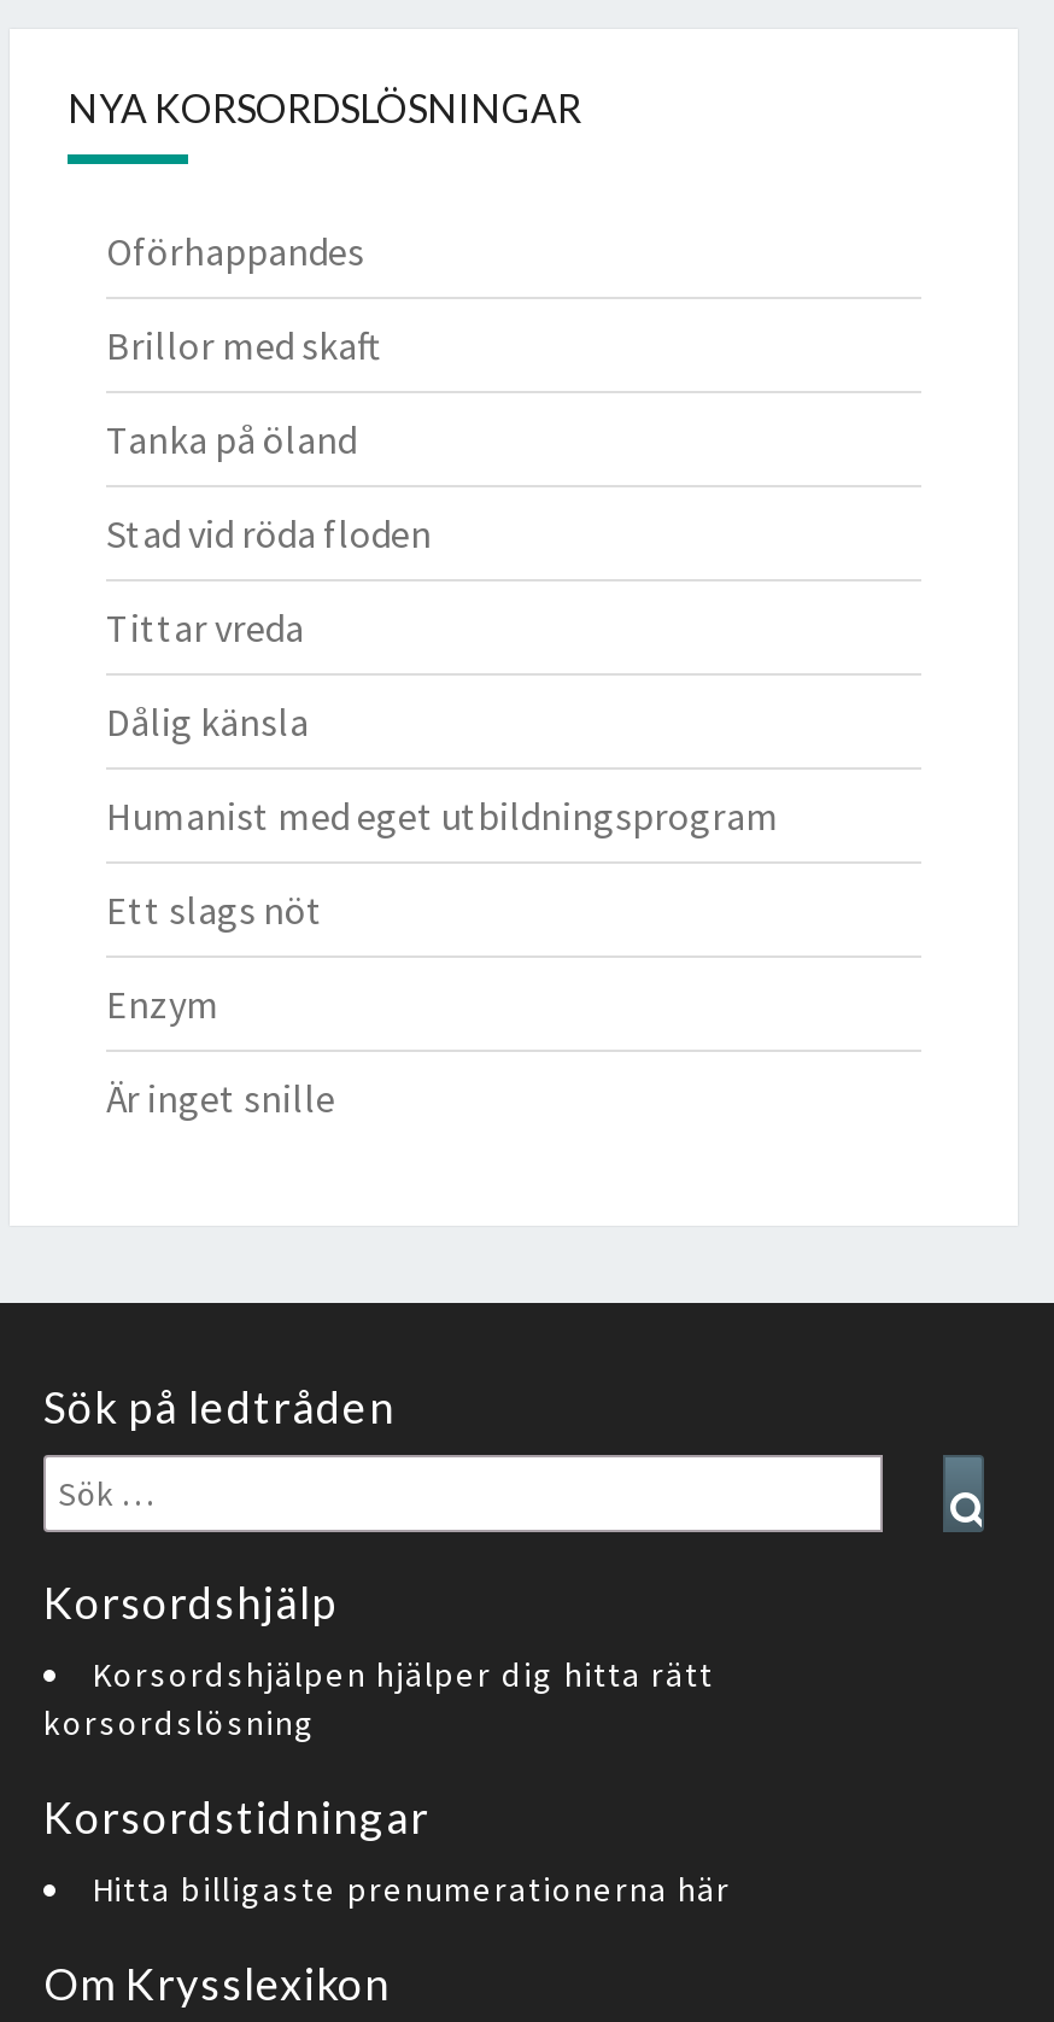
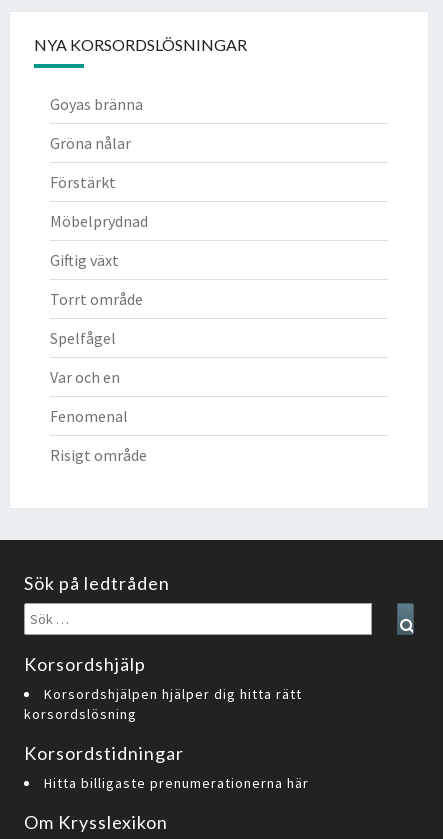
- Oförhappandes
+ Goyas bränna

- Brillor med skaft
+ Gröna nålar

- Tanka på öland
+ Förstärkt

- Stad vid röda floden
+ Möbelprydnad

- Tittar vreda
+ Giftig växt

- Dålig känsla
+ Torrt område

- Humanist med eget utbildningsprogram
+ Spelfågel

- Ett slags nöt
+ Var och en

- Enzym
+ Fenomenal

- Är inget snille
+ Risigt område
